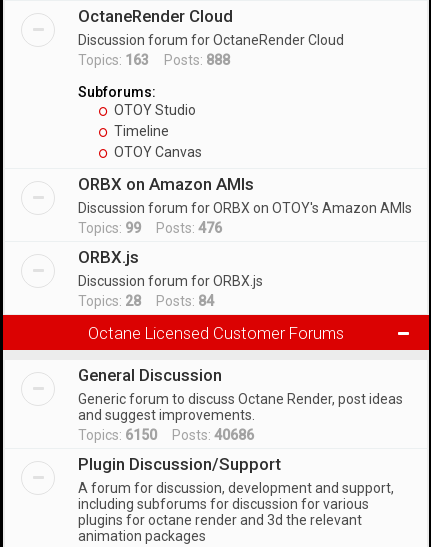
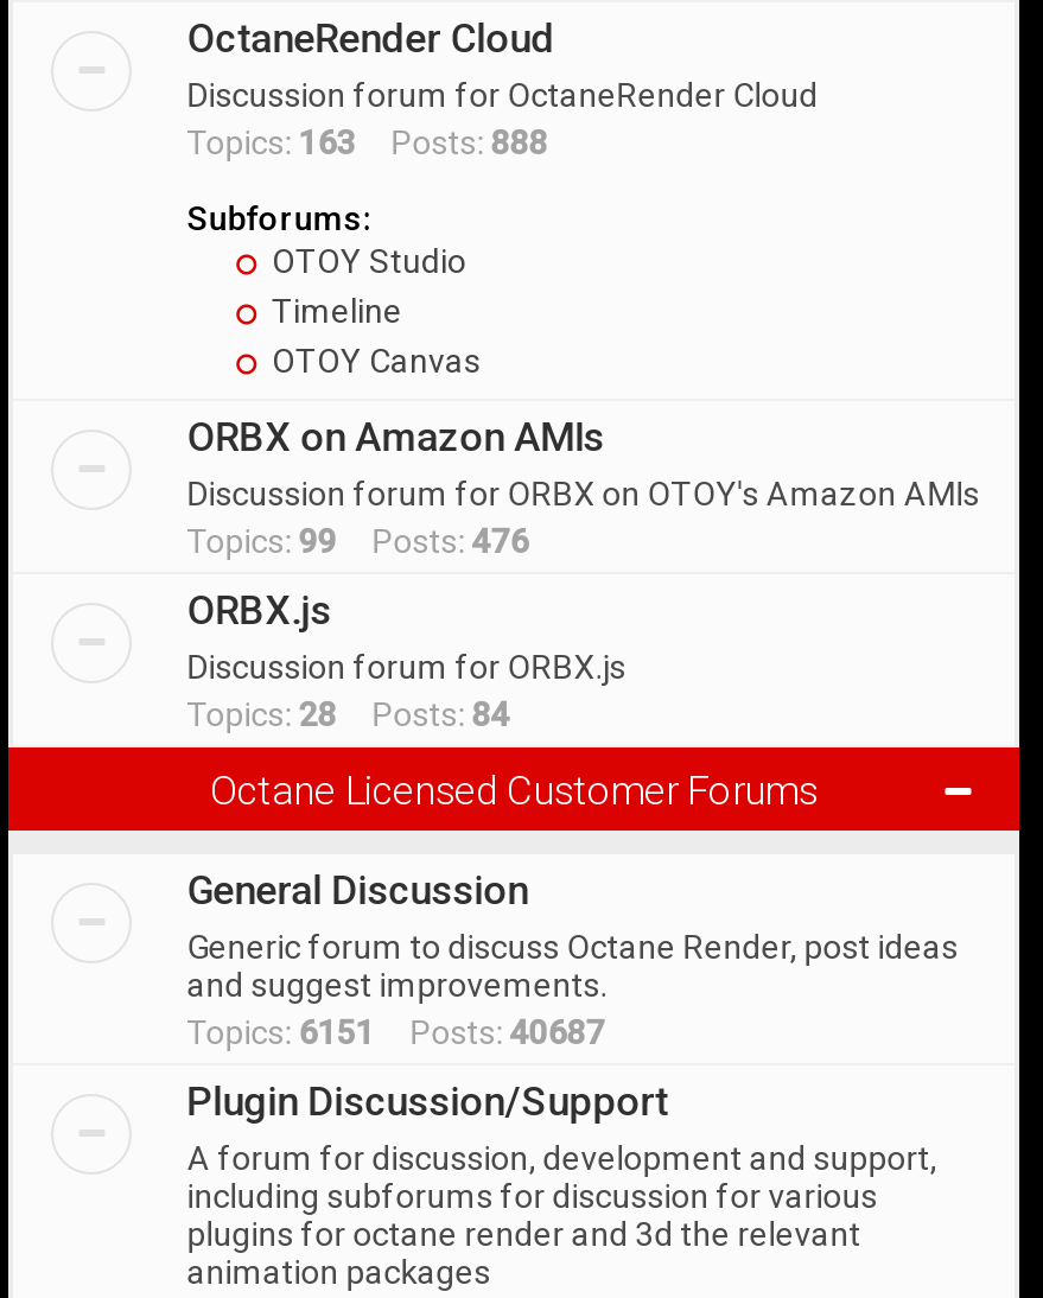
- Topics: 6150 Posts: 40686
+ Topics: 6151 Posts: 40687
